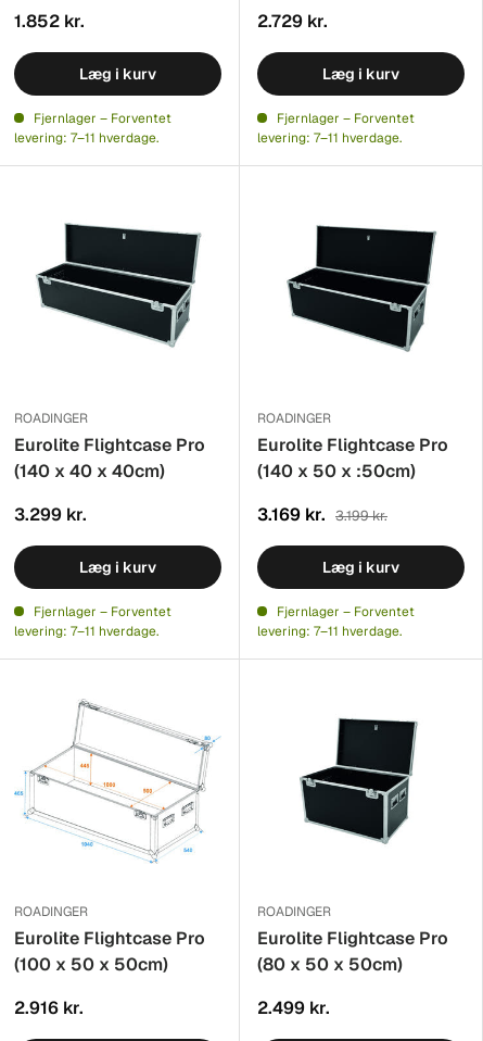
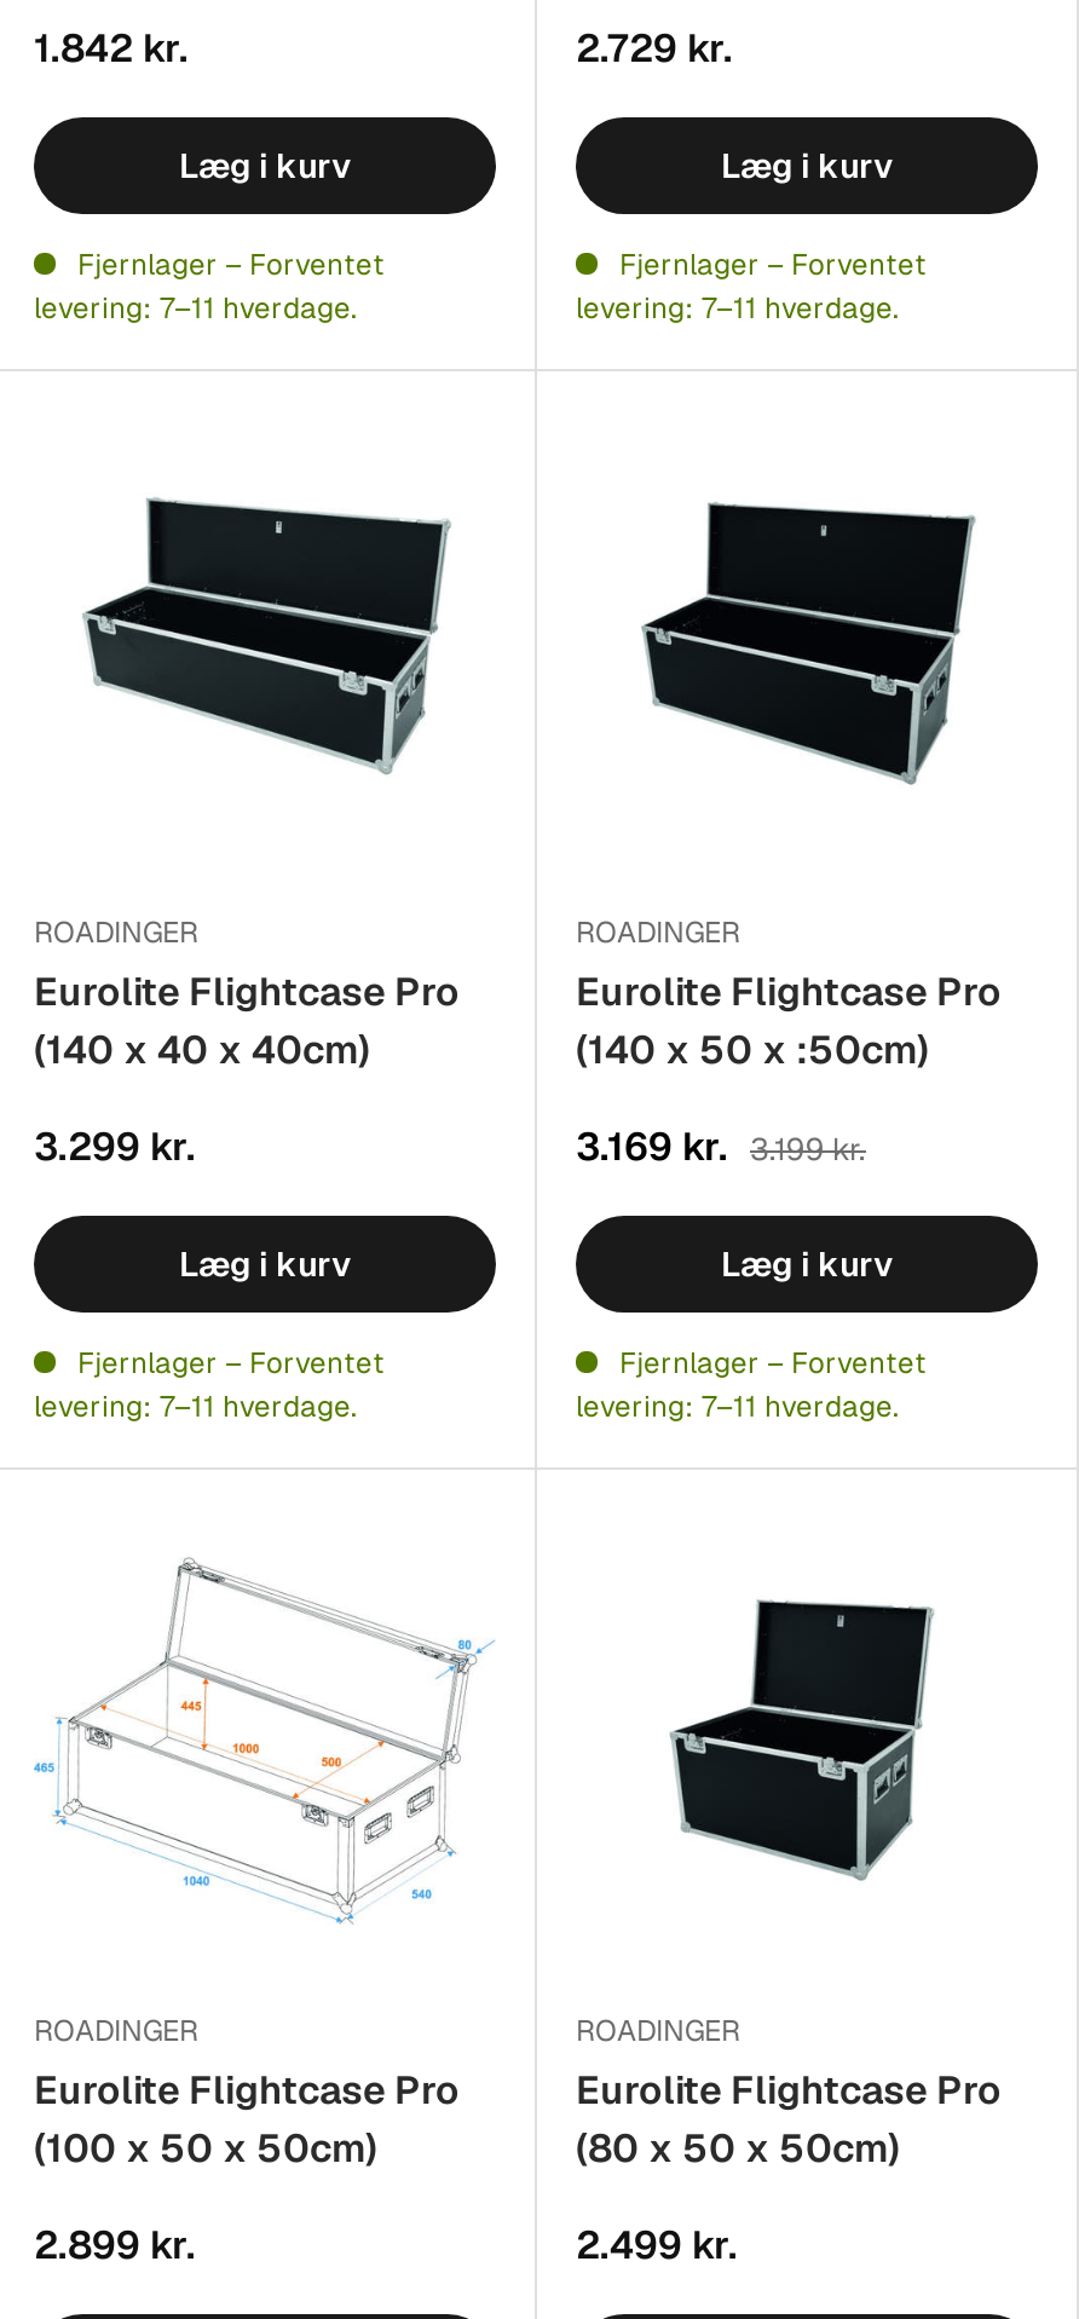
- 1.852 kr.
+ 1.842 kr.

- 2.916 kr.
+ 2.899 kr.
